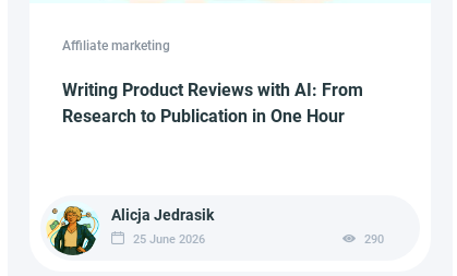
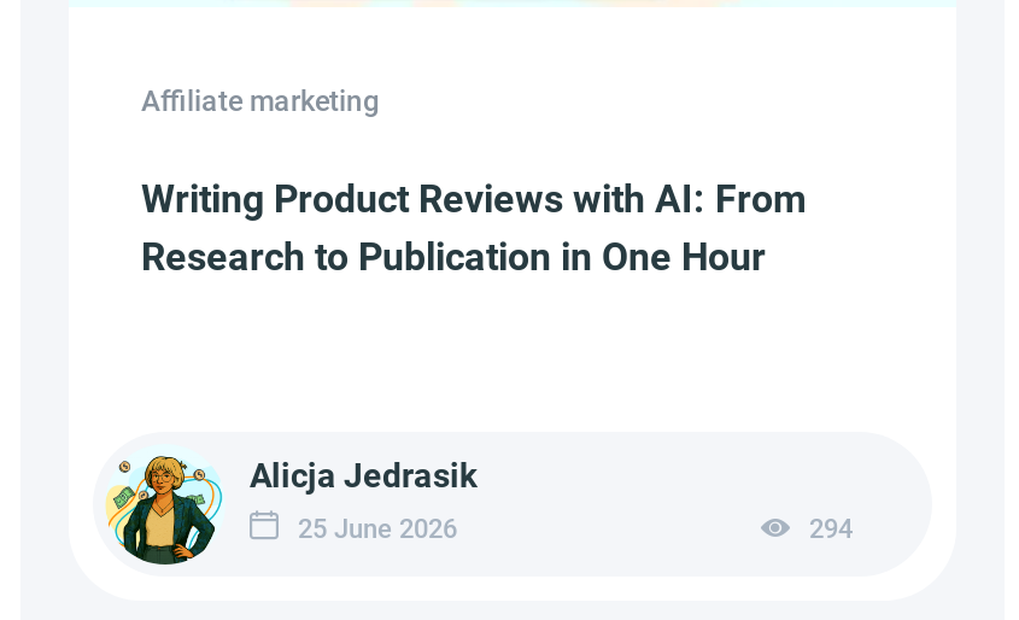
- 290
+ 294
